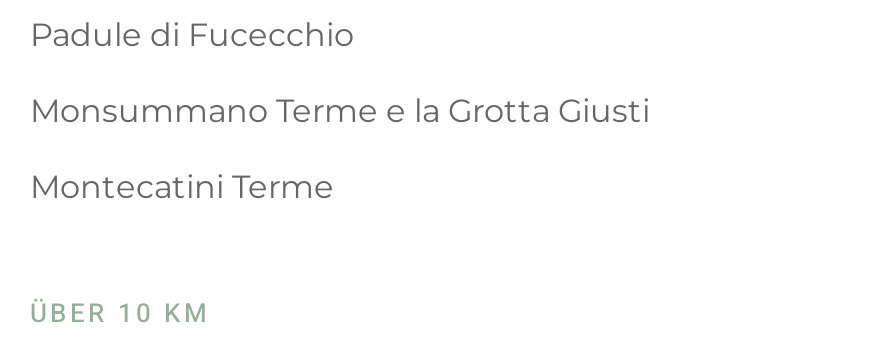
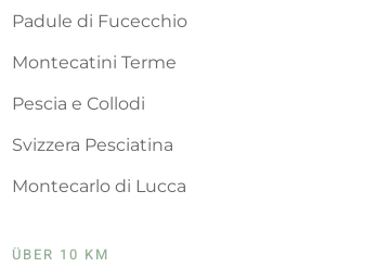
- Monsummano Terme e la Grotta Giusti

moved up: Montecatini Terme

+ Pescia e Collodi
+ Svizzera Pesciatina
+ Montecarlo di Lucca
